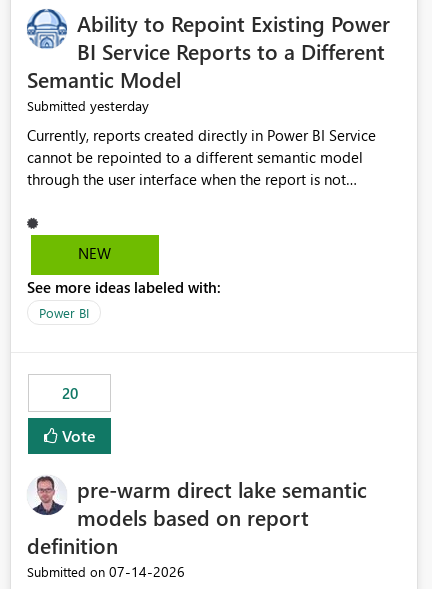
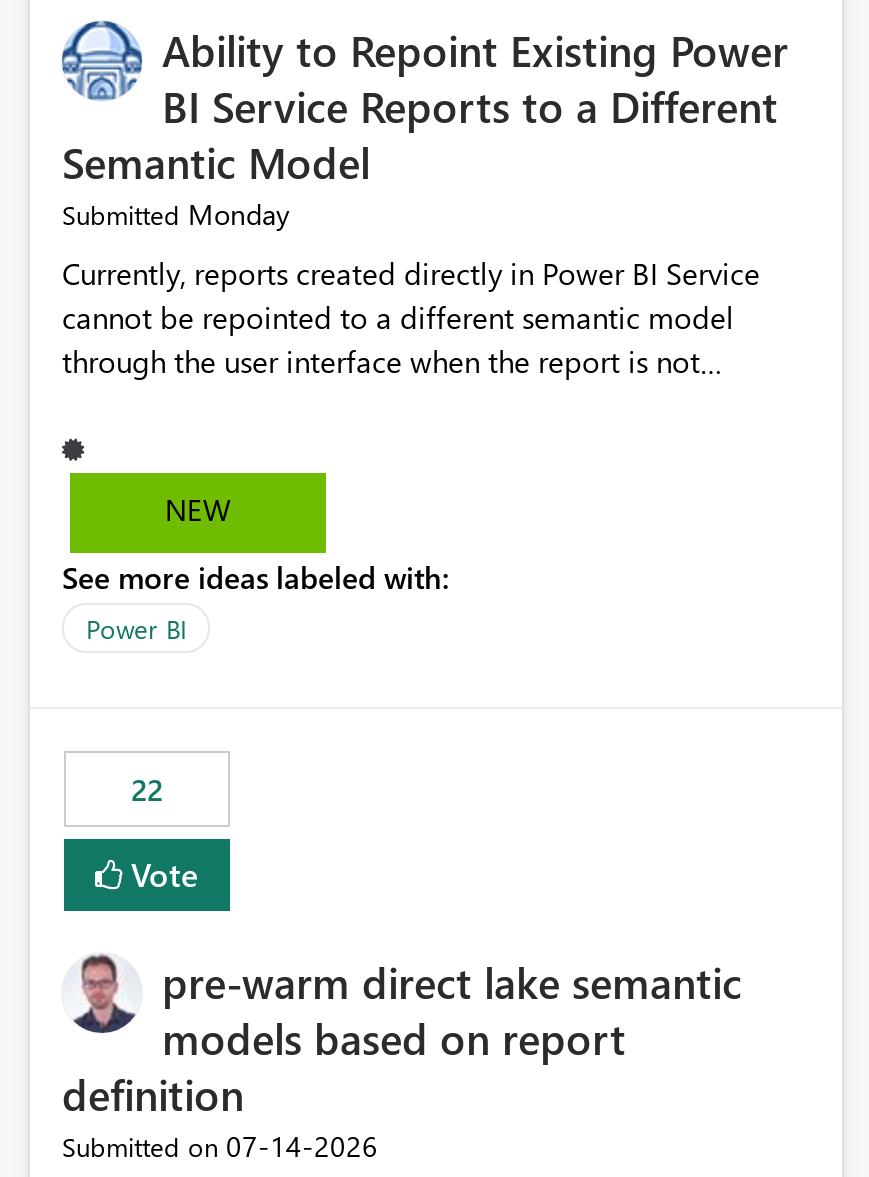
- Submitted yesterday
+ Submitted Monday

- 20
+ 22
